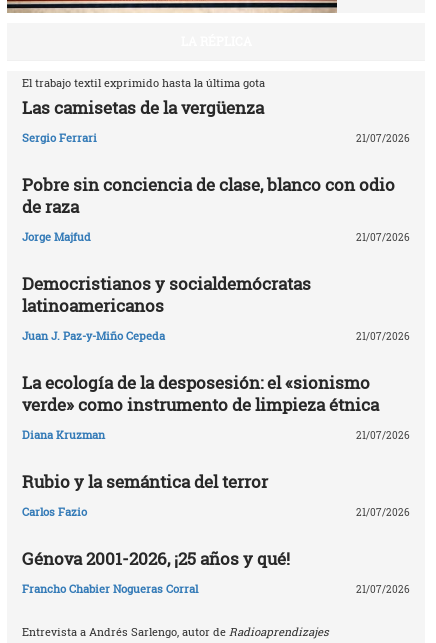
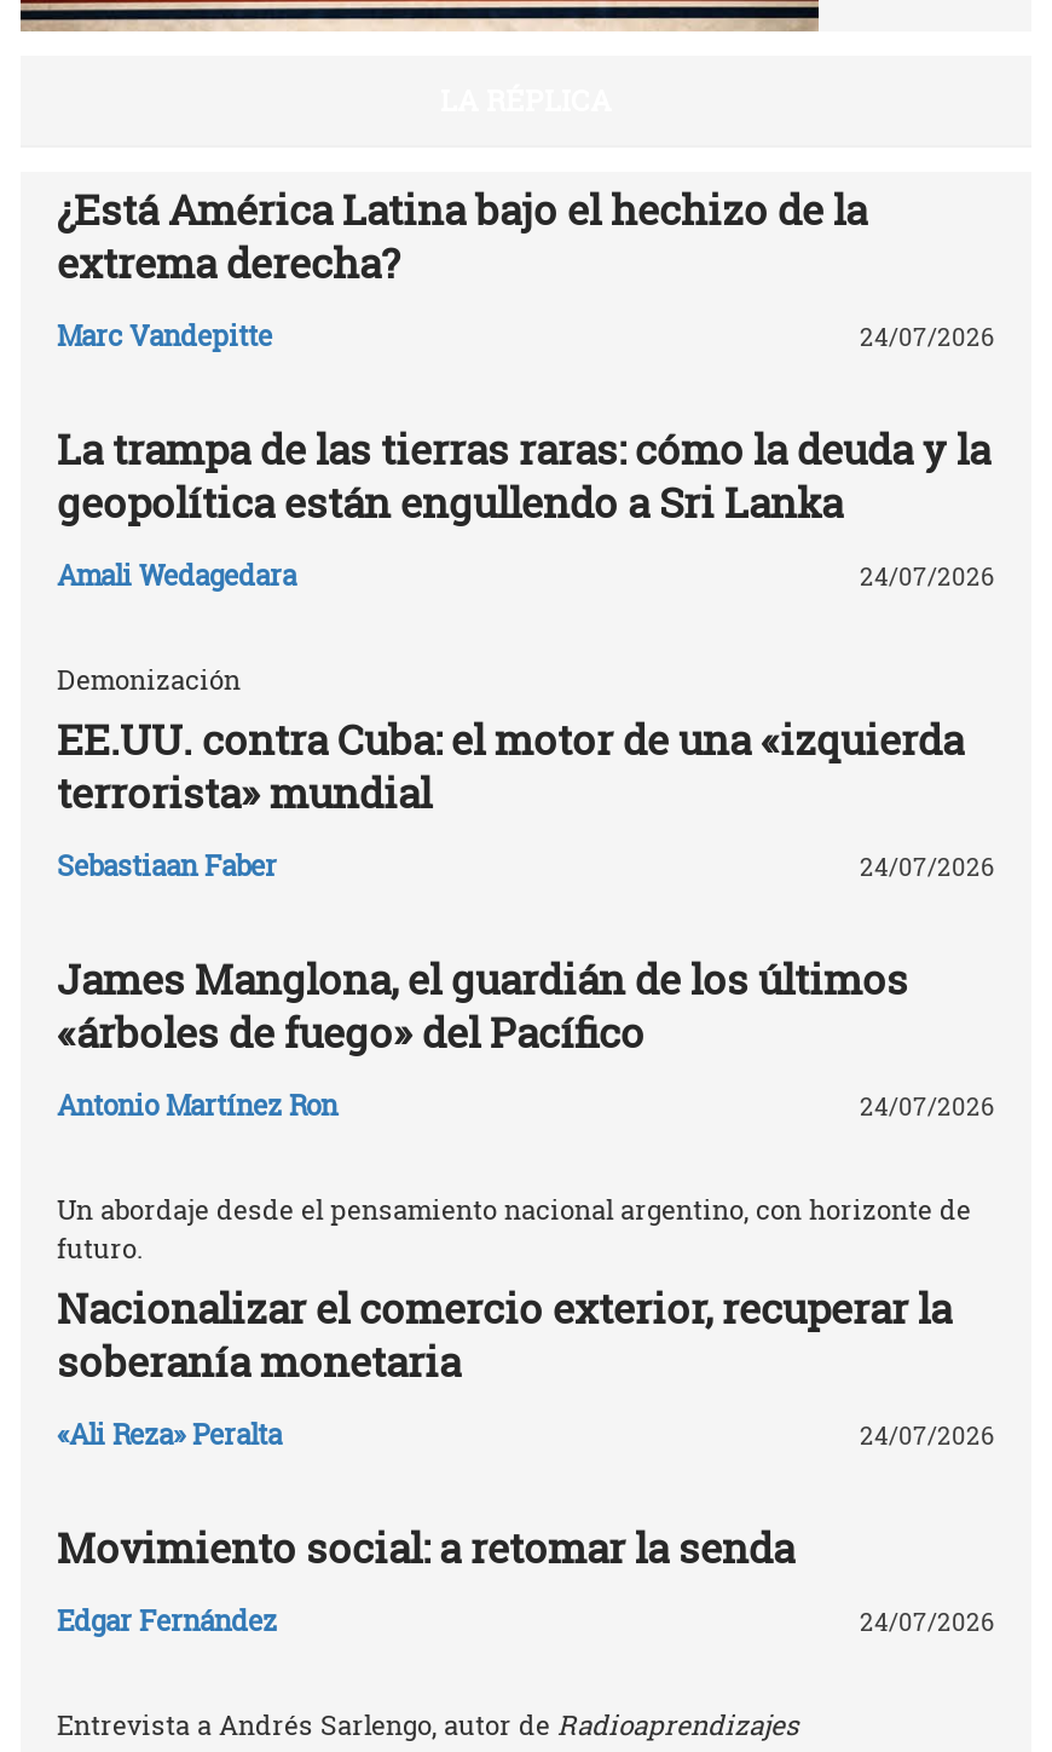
- El trabajo textil exprimido hasta la última gota
- Las camisetas de la vergüenza
+ ¿Está América Latina bajo el hechizo de la
+ extrema derecha?

- Sergio Ferrari
- 21/07/2026
+ Marc Vandepitte
+ 24/07/2026

- Pobre sin conciencia de clase, blanco con odio
- de raza
+ La trampa de las tierras raras: cómo la deuda y la
+ geopolítica están engullendo a Sri Lanka

- Jorge Majfud
- 21/07/2026
+ Amali Wedagedara
+ 24/07/2026

- Democristianos y socialdemócratas
- latinoamericanos
+ Demonización
+ EE.UU. contra Cuba: el motor de una «izquierda
+ terrorista» mundial

- Juan J. Paz-y-Miño Cepeda
- 21/07/2026
+ Sebastiaan Faber
+ 24/07/2026

- La ecología de la desposesión: el «sionismo
- verde» como instrumento de limpieza étnica
+ James Manglona, el guardián de los últimos
+ «árboles de fuego» del Pacífico

- Diana Kruzman
- 21/07/2026
+ Antonio Martínez Ron
+ 24/07/2026

- Rubio y la semántica del terror
+ Un abordaje desde el pensamiento nacional argentino, con horizonte de
+ futuro.
+ Nacionalizar el comercio exterior, recuperar la
+ soberanía monetaria

- Carlos Fazio
- 21/07/2026
+ «Ali Reza» Peralta
+ 24/07/2026

- Génova 2001-2026, ¡25 años y qué!
+ Movimiento social: a retomar la senda

- Francho Chabier Nogueras Corral
- 21/07/2026
+ Edgar Fernández
+ 24/07/2026
